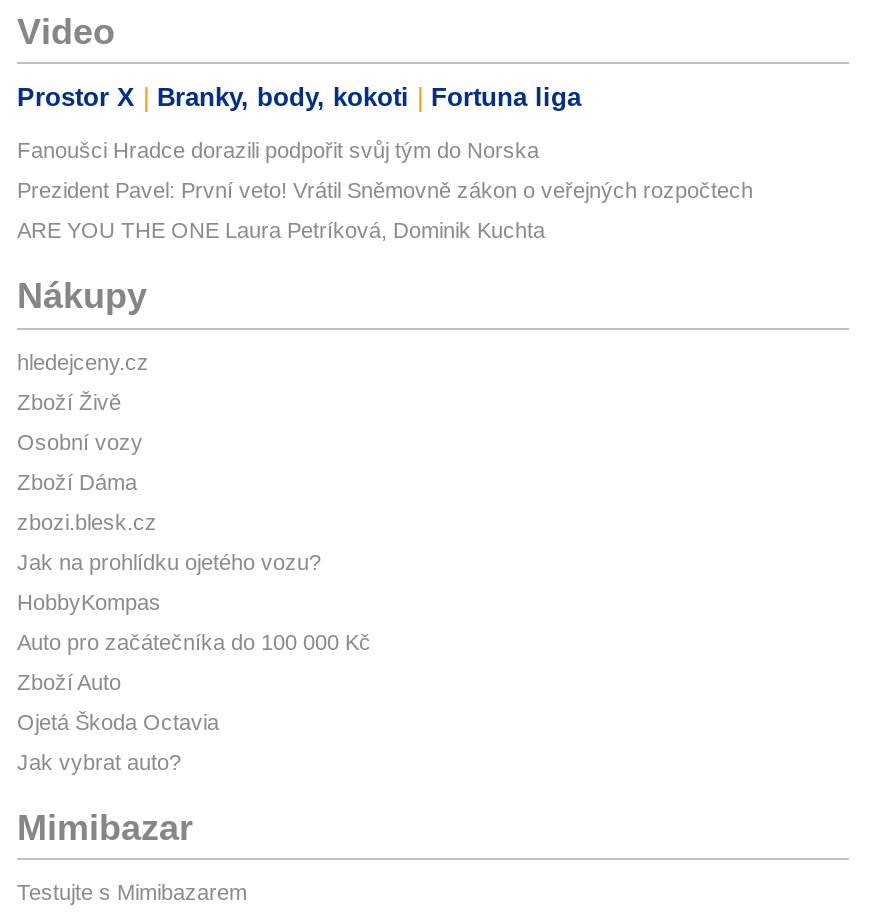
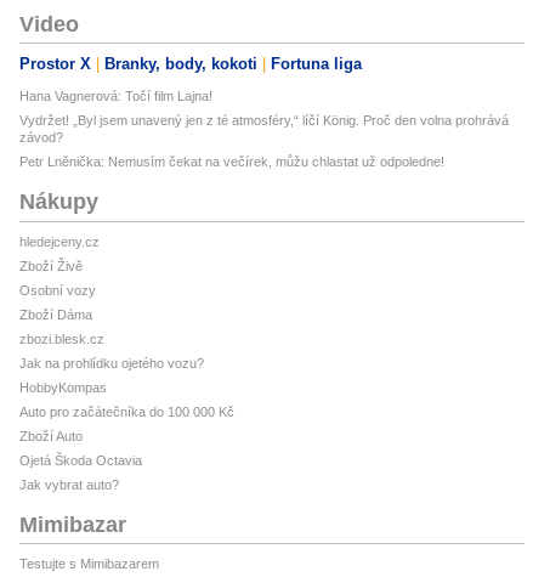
- Fanoušci Hradce dorazili podpořit svůj tým do Norska
+ Hana Vagnerová: Točí film Lajna!

- Prezident Pavel: První veto! Vrátil Sněmovně zákon o veřejných rozpočtech
+ Vydržet! „Byl jsem unavený jen z té atmosféry,“ líčí König. Proč den volna prohrává
+ závod?

- ARE YOU THE ONE Laura Petríková, Dominik Kuchta
+ Petr Lněnička: Nemusím čekat na večírek, můžu chlastat už odpoledne!
